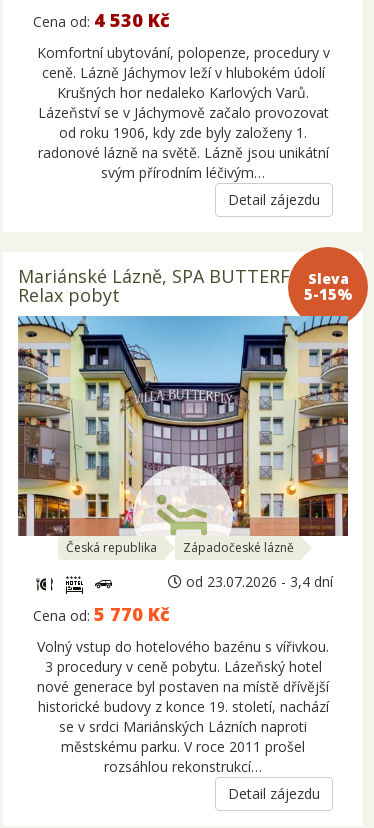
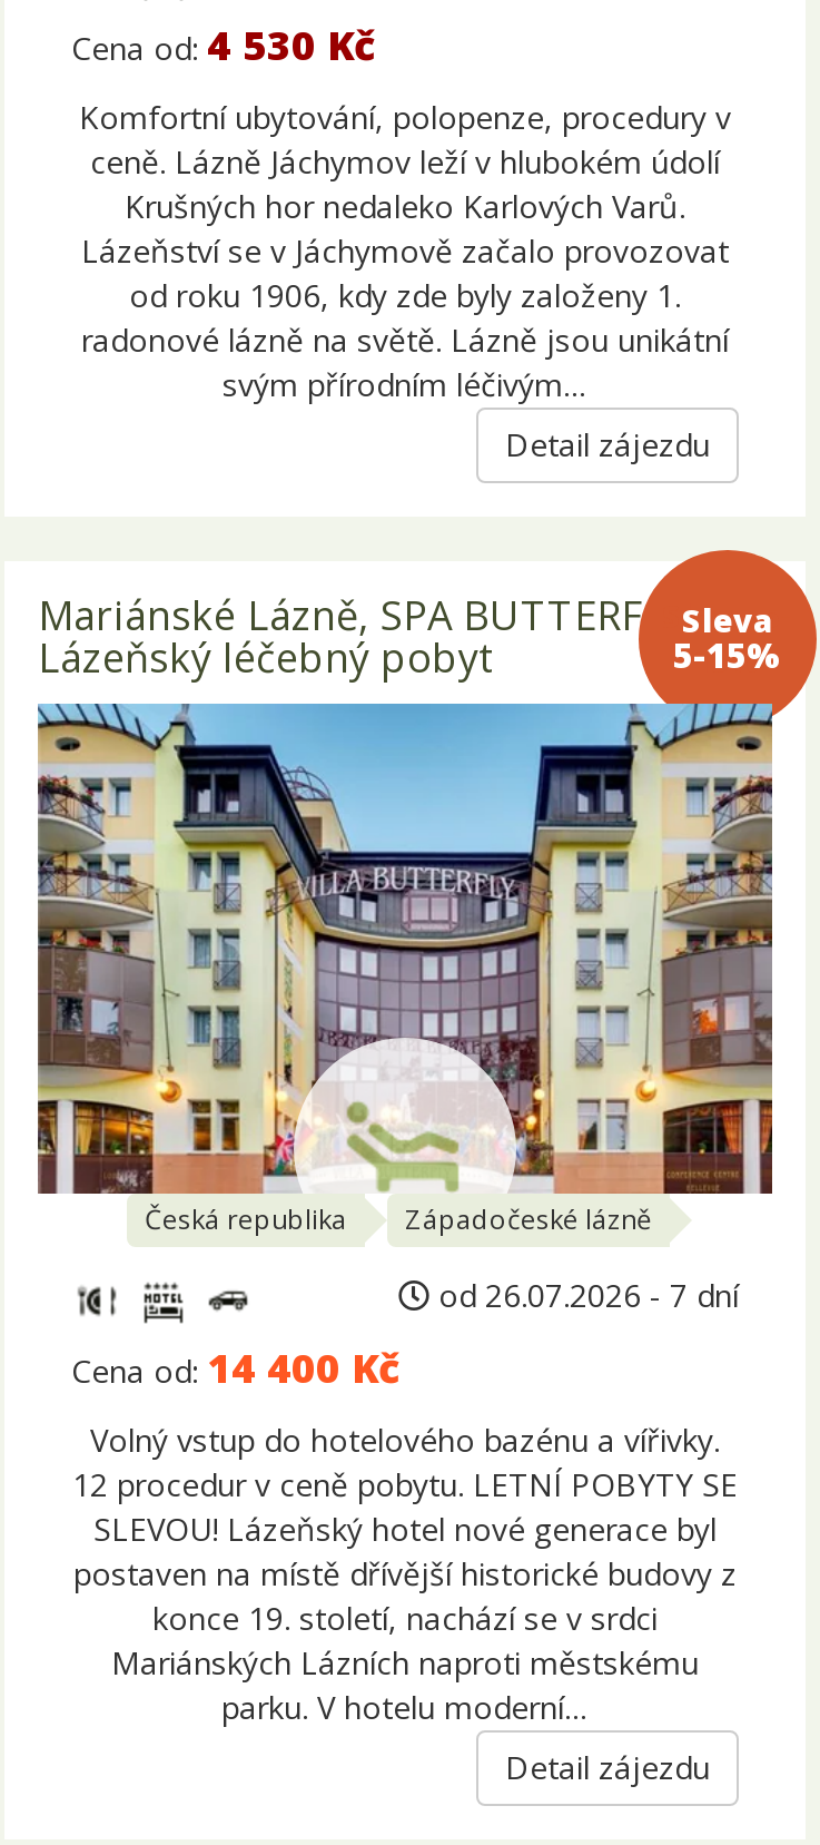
- Relax pobyt
+ Lázeňský léčebný pobyt

- od 23.07.2026 - 3,4 dní
+ od 26.07.2026 - 7 dní

- Cena od: 5 770 Kč
+ Cena od: 14 400 Kč

- Volný vstup do hotelového bazénu s vířivkou.
- 3 procedury v ceně pobytu. Lázeňský hotel
- nové generace byl postaven na místě dřívější
- historické budovy z konce 19. století, nachází
- se v srdci Mariánských Lázních naproti
- městskému parku. V roce 2011 prošel
- rozsáhlou rekonstrukcí…
+ Volný vstup do hotelového bazénu a vířivky.
+ 12 procedur v ceně pobytu. LETNÍ POBYTY SE
+ SLEVOU! Lázeňský hotel nové generace byl
+ postaven na místě dřívější historické budovy z
+ konce 19. století, nachází se v srdci
+ Mariánských Lázních naproti městskému
+ parku. V hotelu moderní…
